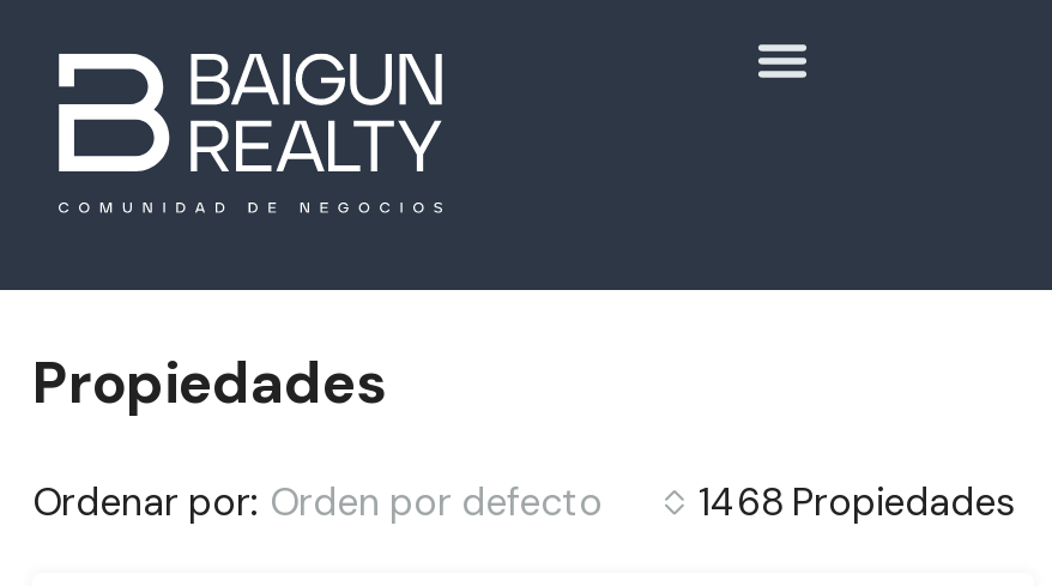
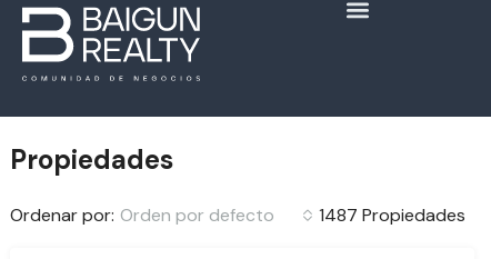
- Ordenar por: Orden por defecto 1468 Propiedades
+ Ordenar por: Orden por defecto 1487 Propiedades
